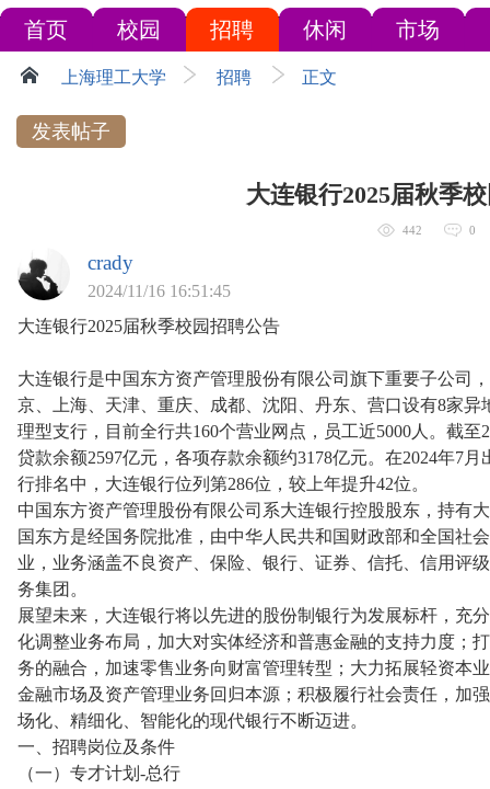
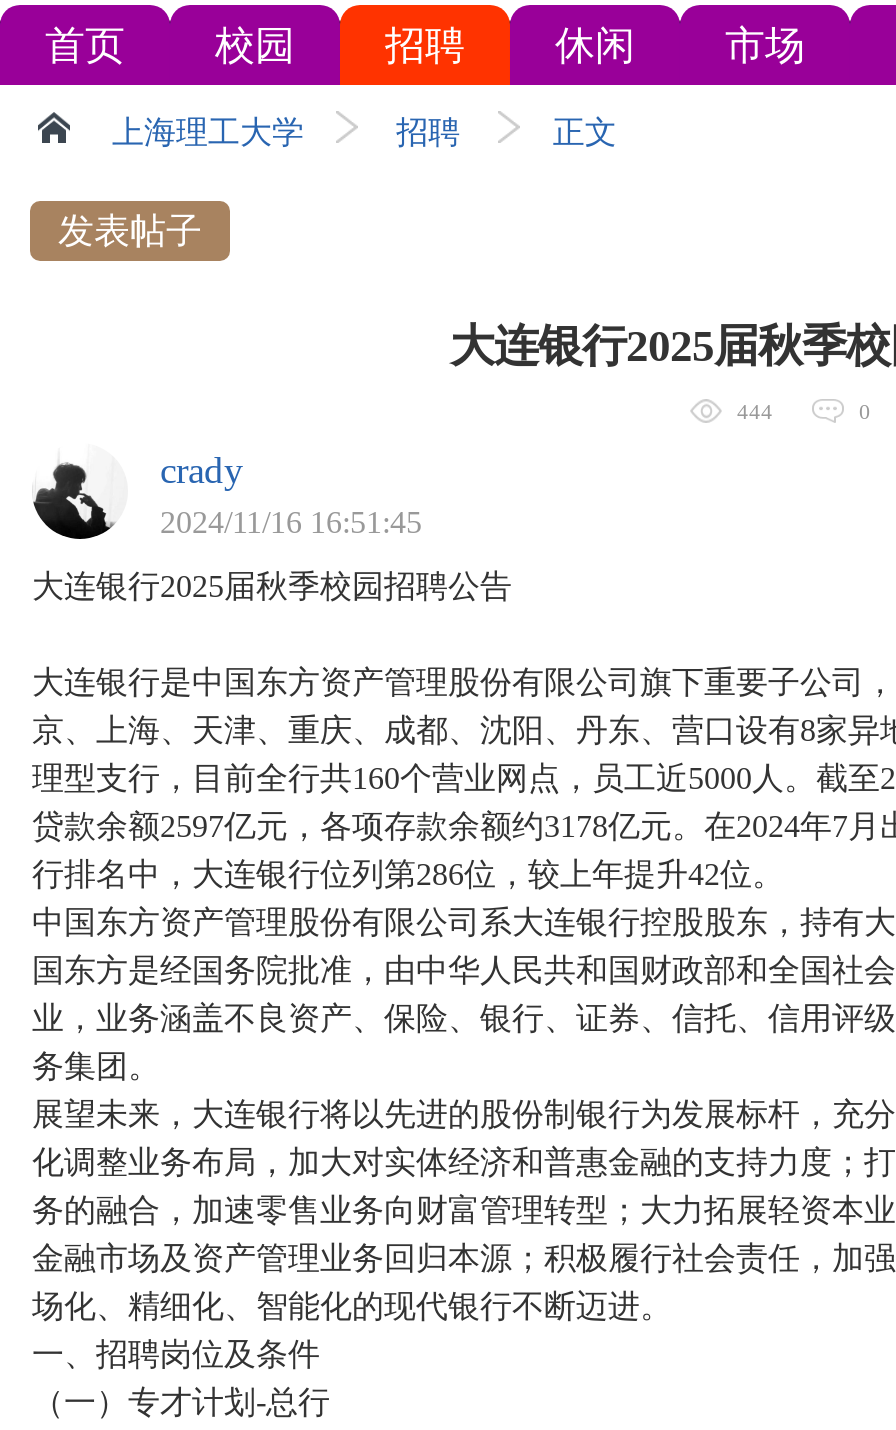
- 442
+ 444
